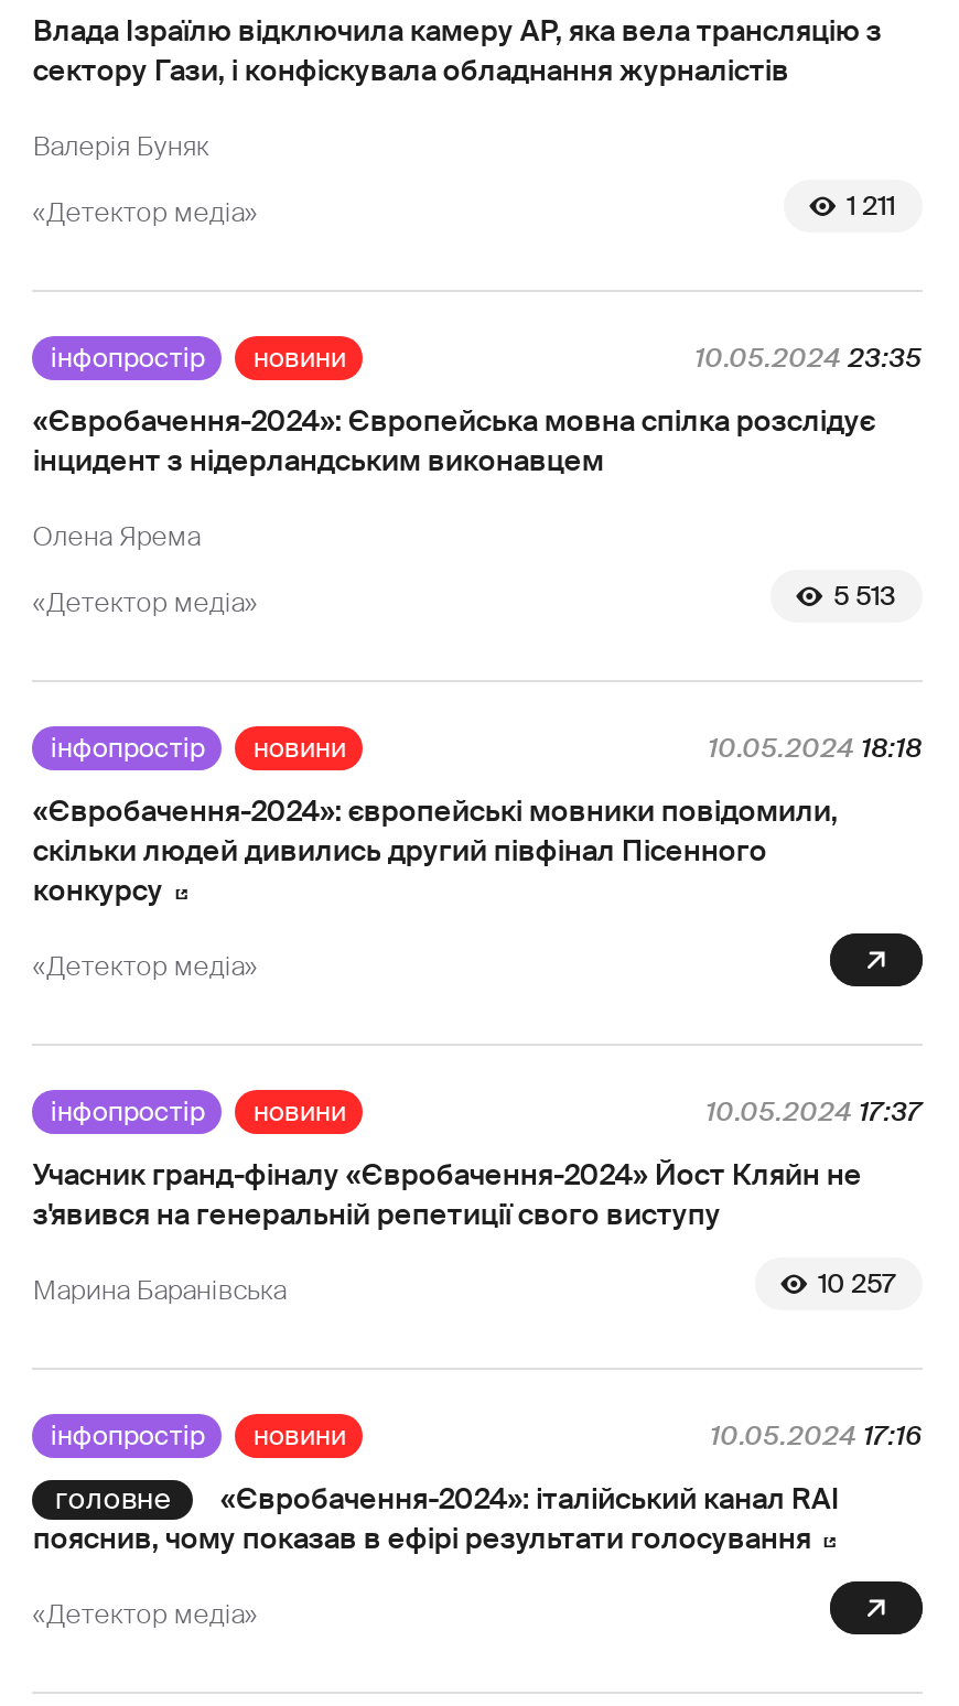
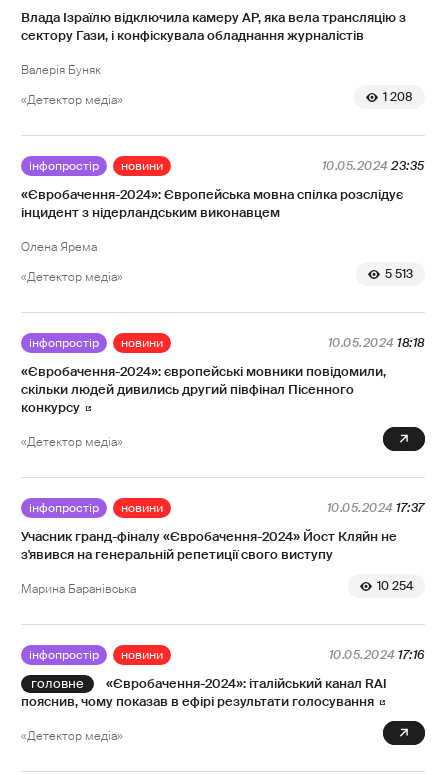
- 1 211
+ 1 208

- 10 257
+ 10 254
